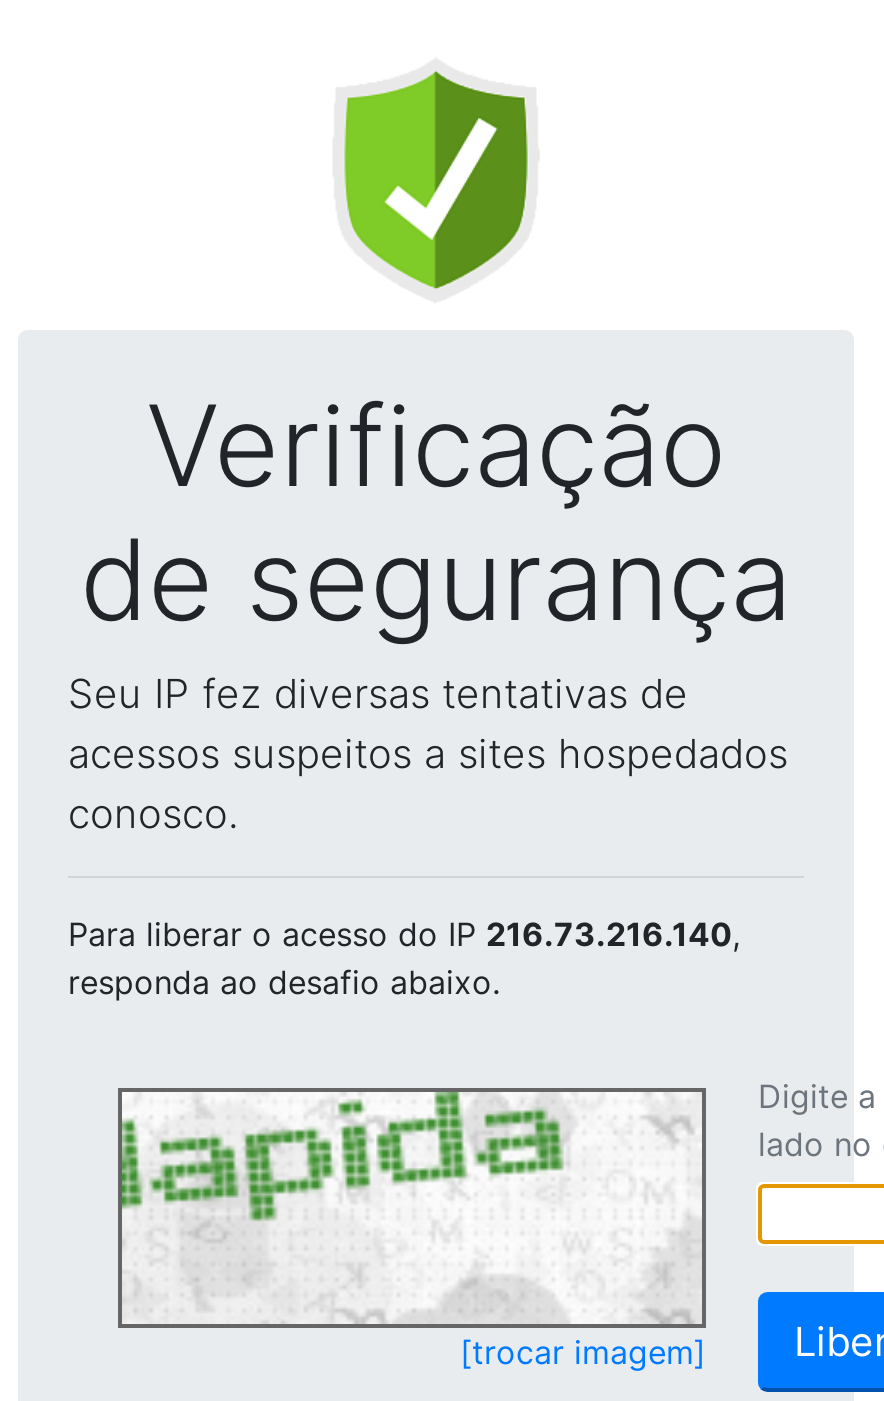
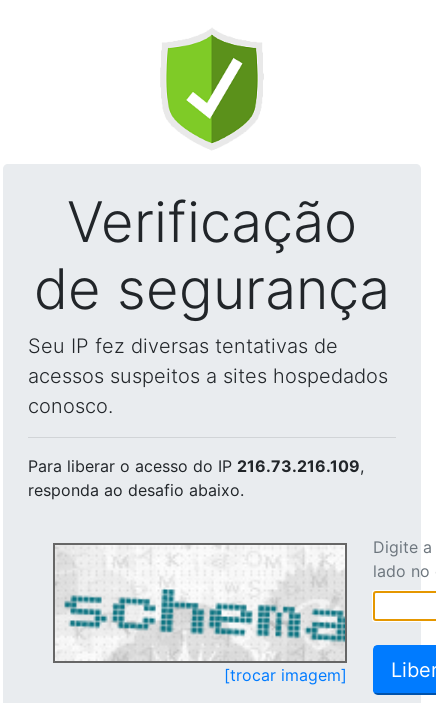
- Para liberar o acesso do IP 216.73.216.140,
+ Para liberar o acesso do IP 216.73.216.109,

- [image]
+ [image]
